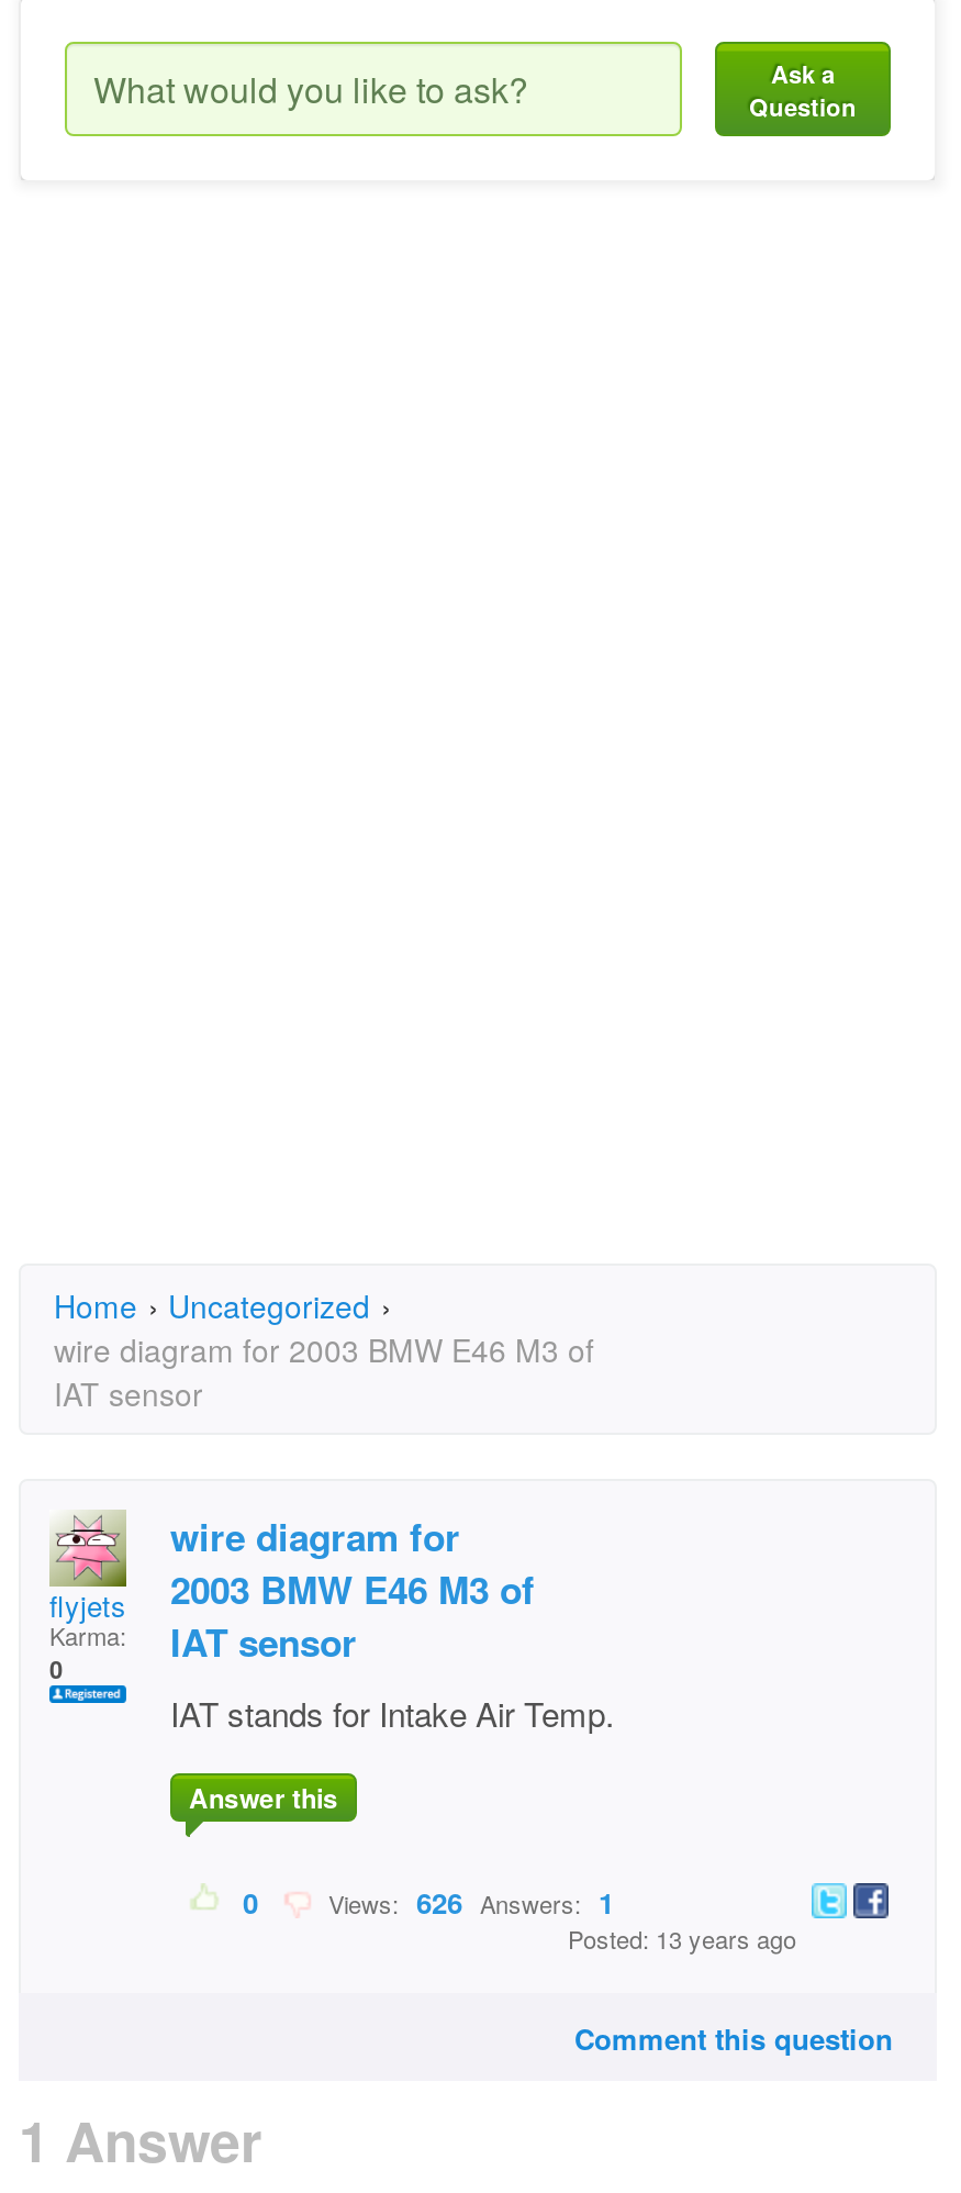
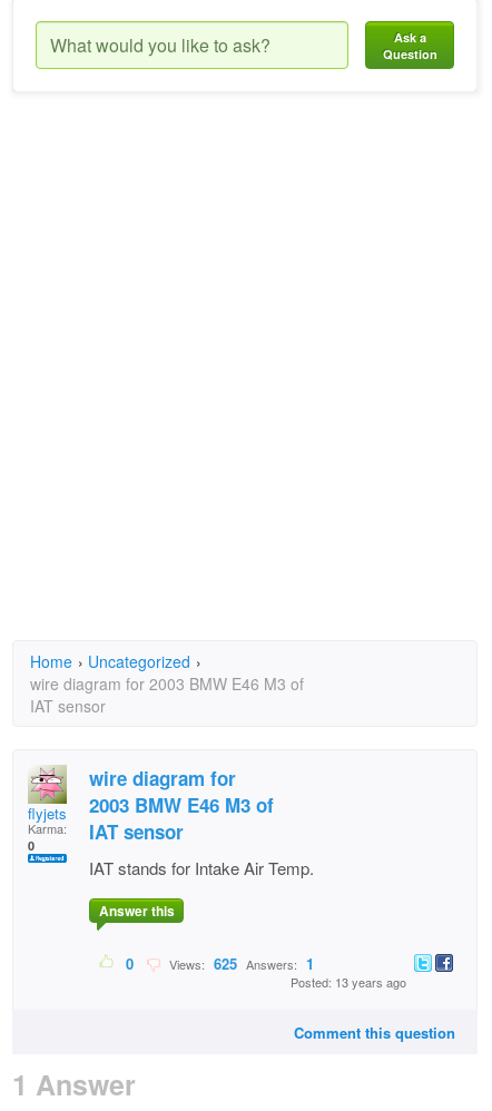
- Views: 626 Answers: 1
+ Views: 625 Answers: 1
